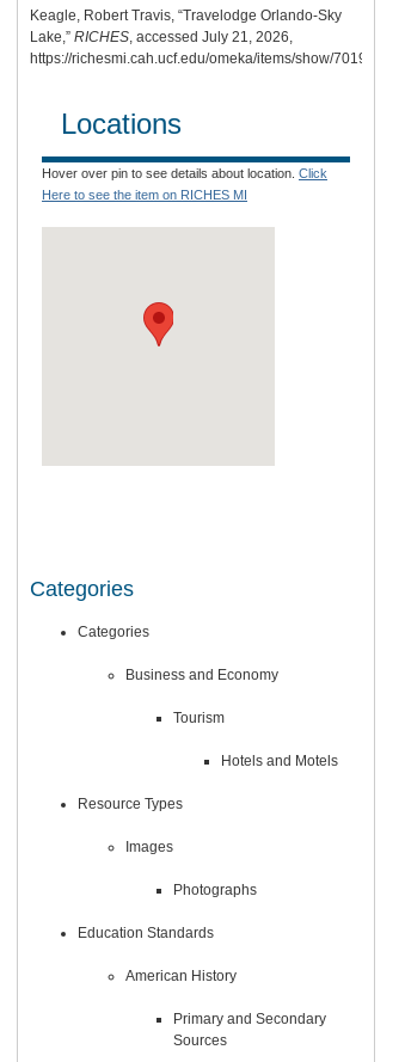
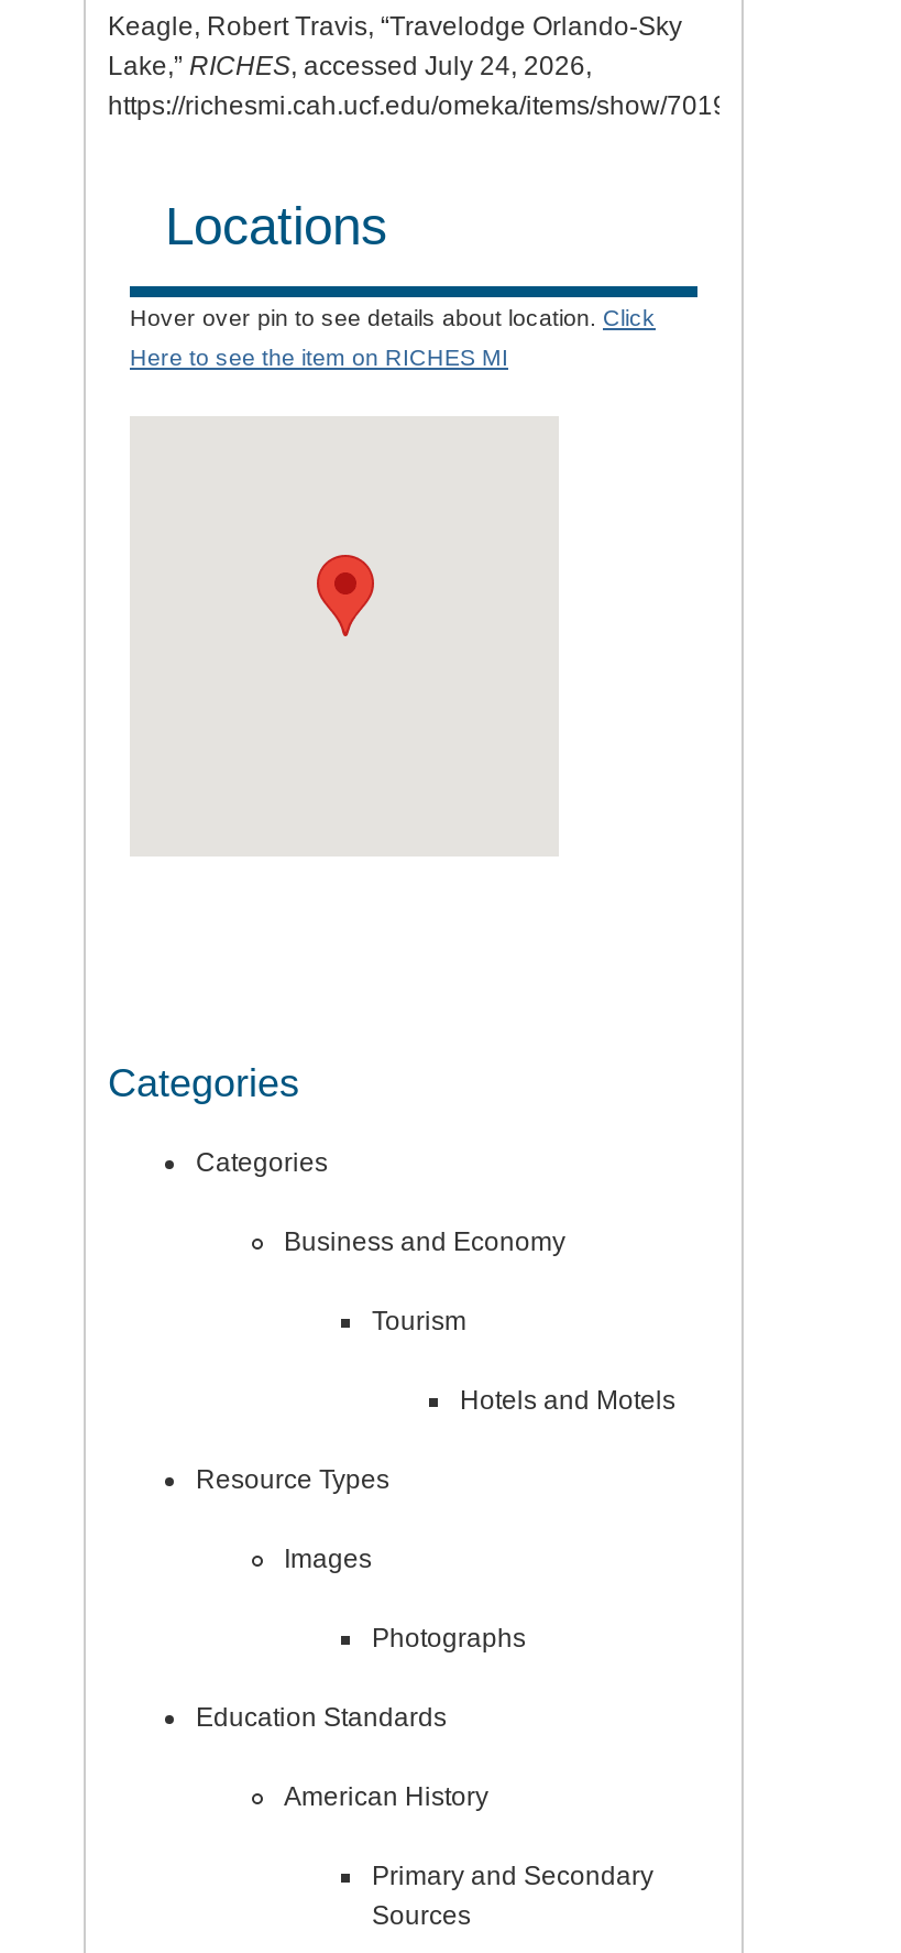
- Lake,” RICHES, accessed July 21, 2026,
+ Lake,” RICHES, accessed July 24, 2026,
